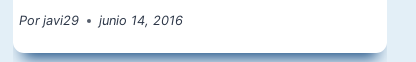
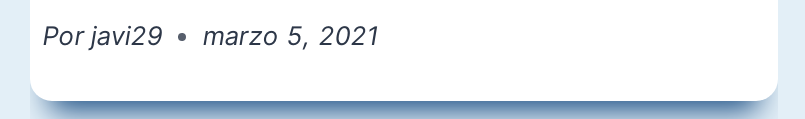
- Por javi29 junio 14, 2016
+ Por javi29 marzo 5, 2021
